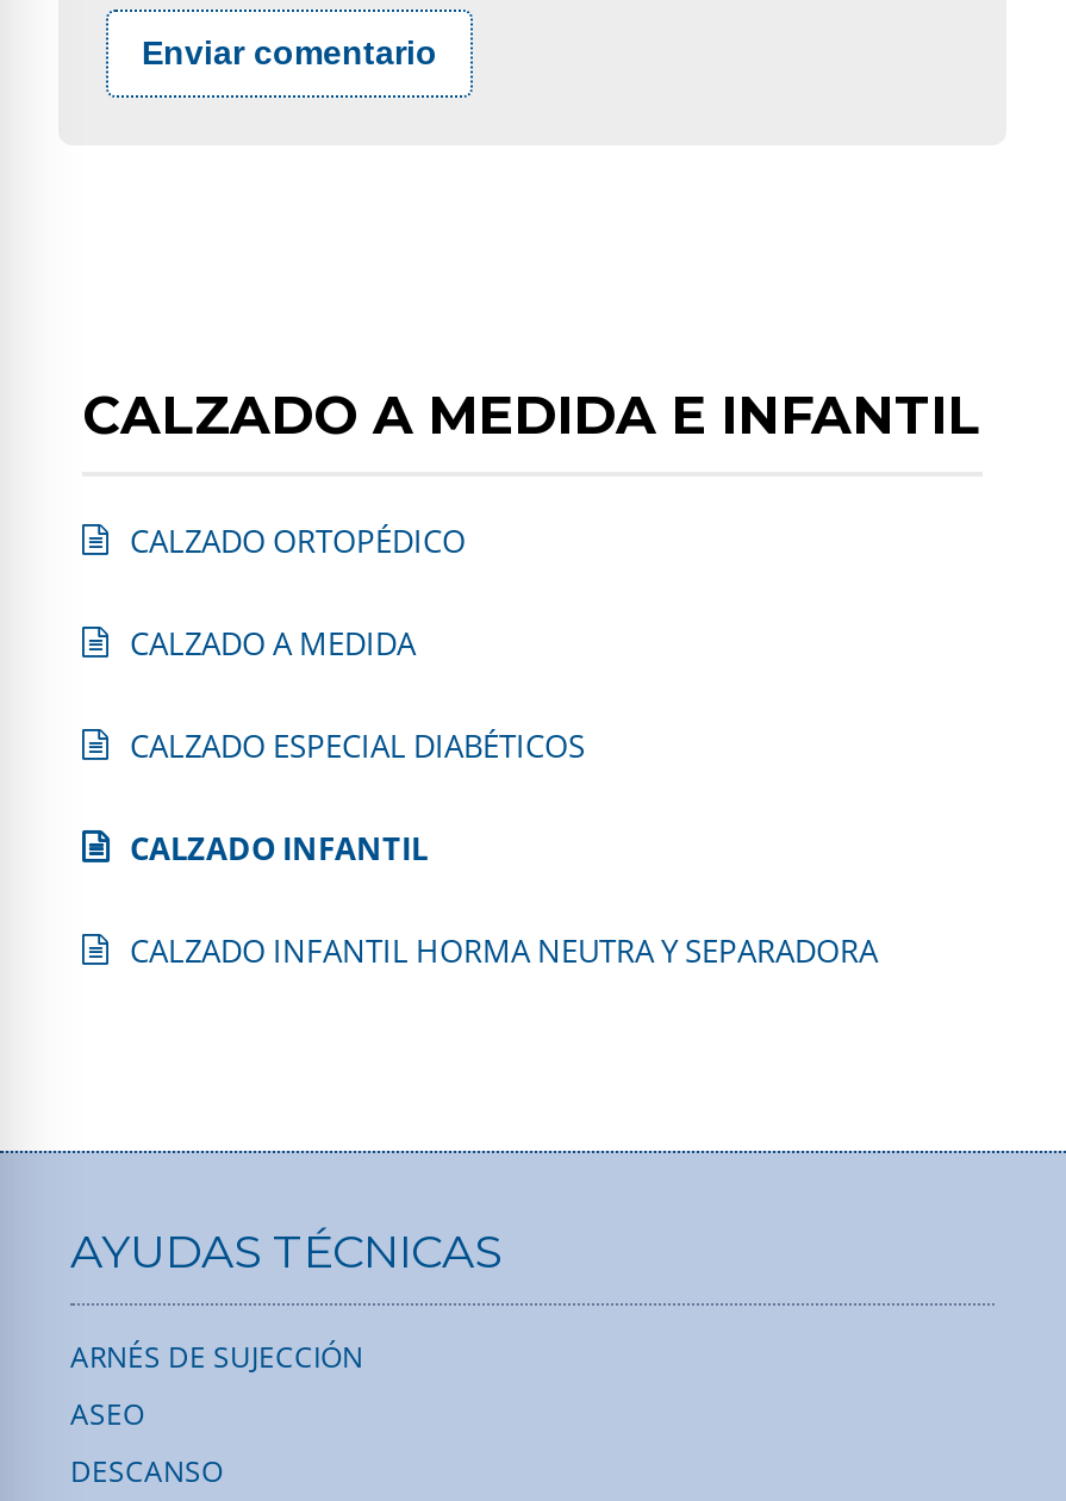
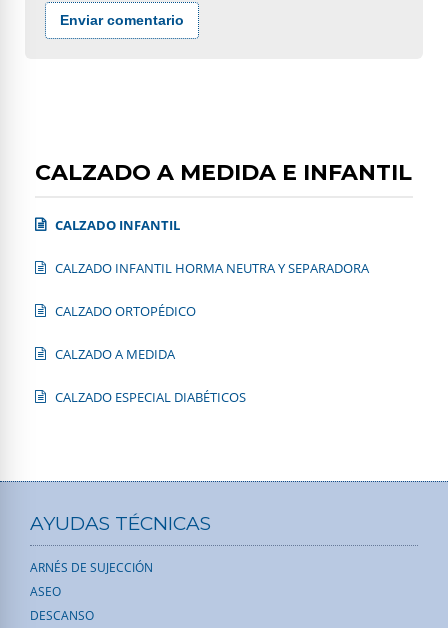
moved down: CALZADO ORTOPÉDICO | CALZADO A MEDIDA | CALZADO ESPECIAL DIABÉTICOS

moved up: CALZADO INFANTIL | CALZADO INFANTIL HORMA NEUTRA Y SEPARADORA
